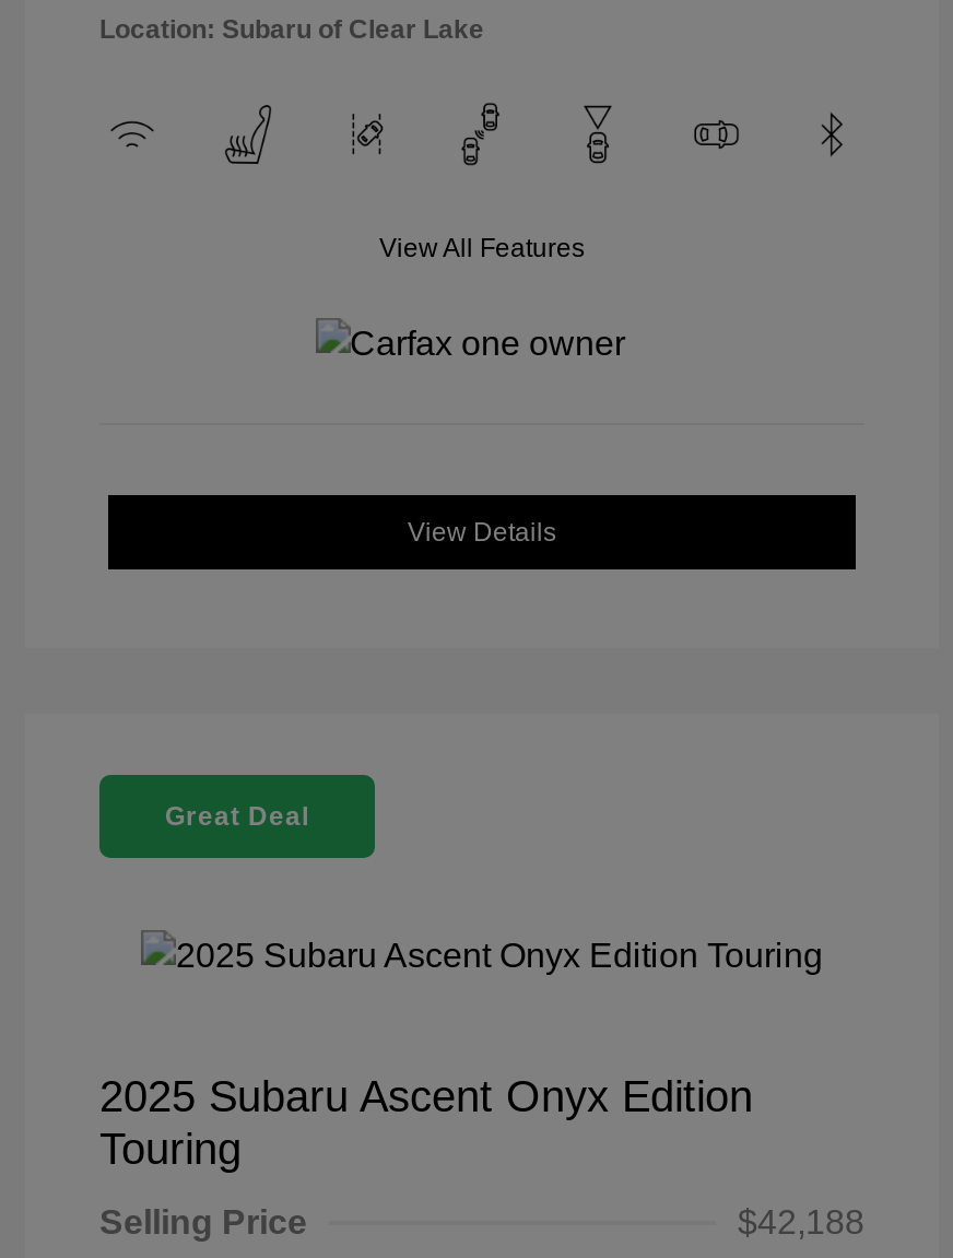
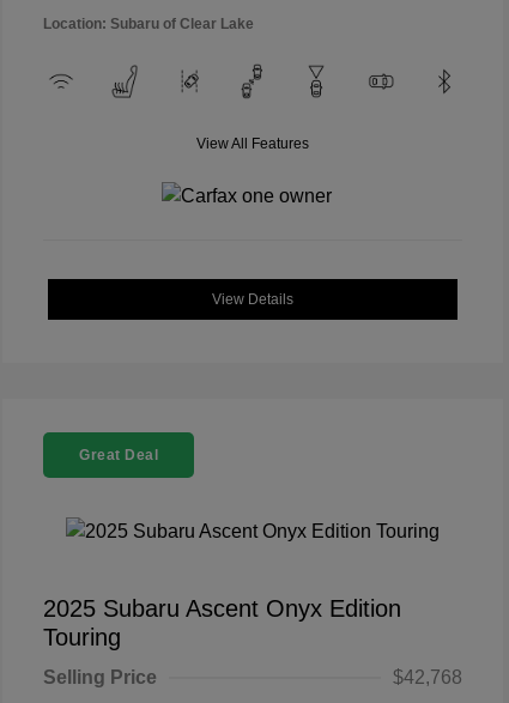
- $42,188
+ $42,768
